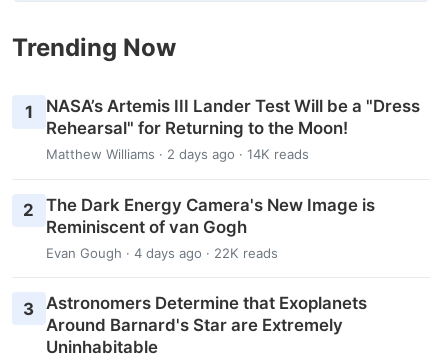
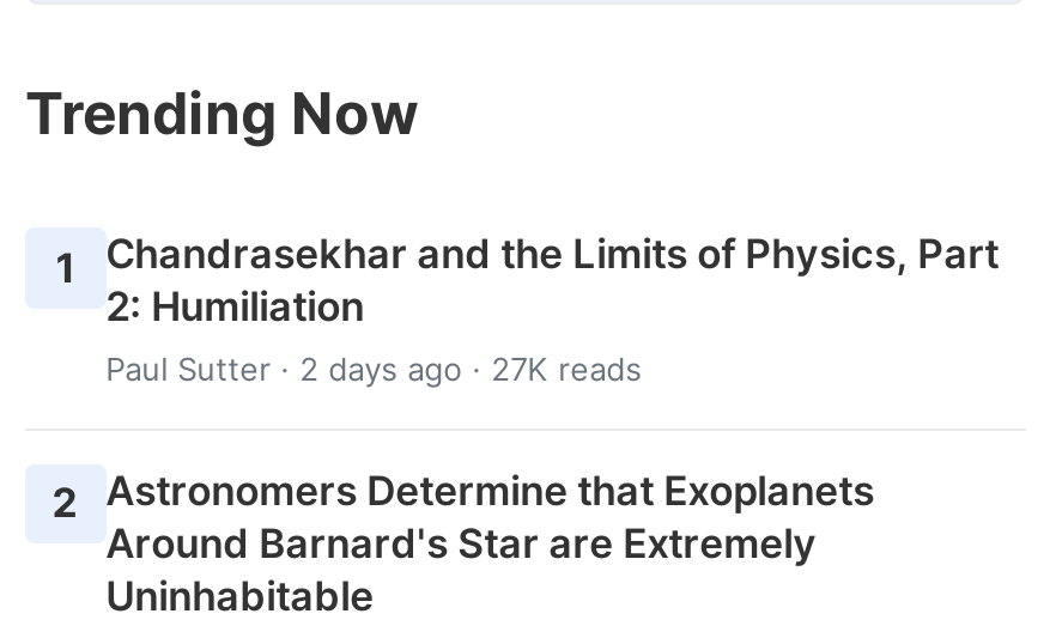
- NASA’s Artemis III Lander Test Will be a "Dress
- Rehearsal" for Returning to the Moon!
- Matthew Williams · 2 days ago · 14K reads
- 2 The Dark Energy Camera's New Image is
- Reminiscent of van Gogh
- Evan Gough · 4 days ago · 22K reads
- 3 Astronomers Determine that Exoplanets
+ Chandrasekhar and the Limits of Physics, Part
+ 2: Humiliation
+ Paul Sutter · 2 days ago · 27K reads
+ 2 Astronomers Determine that Exoplanets
